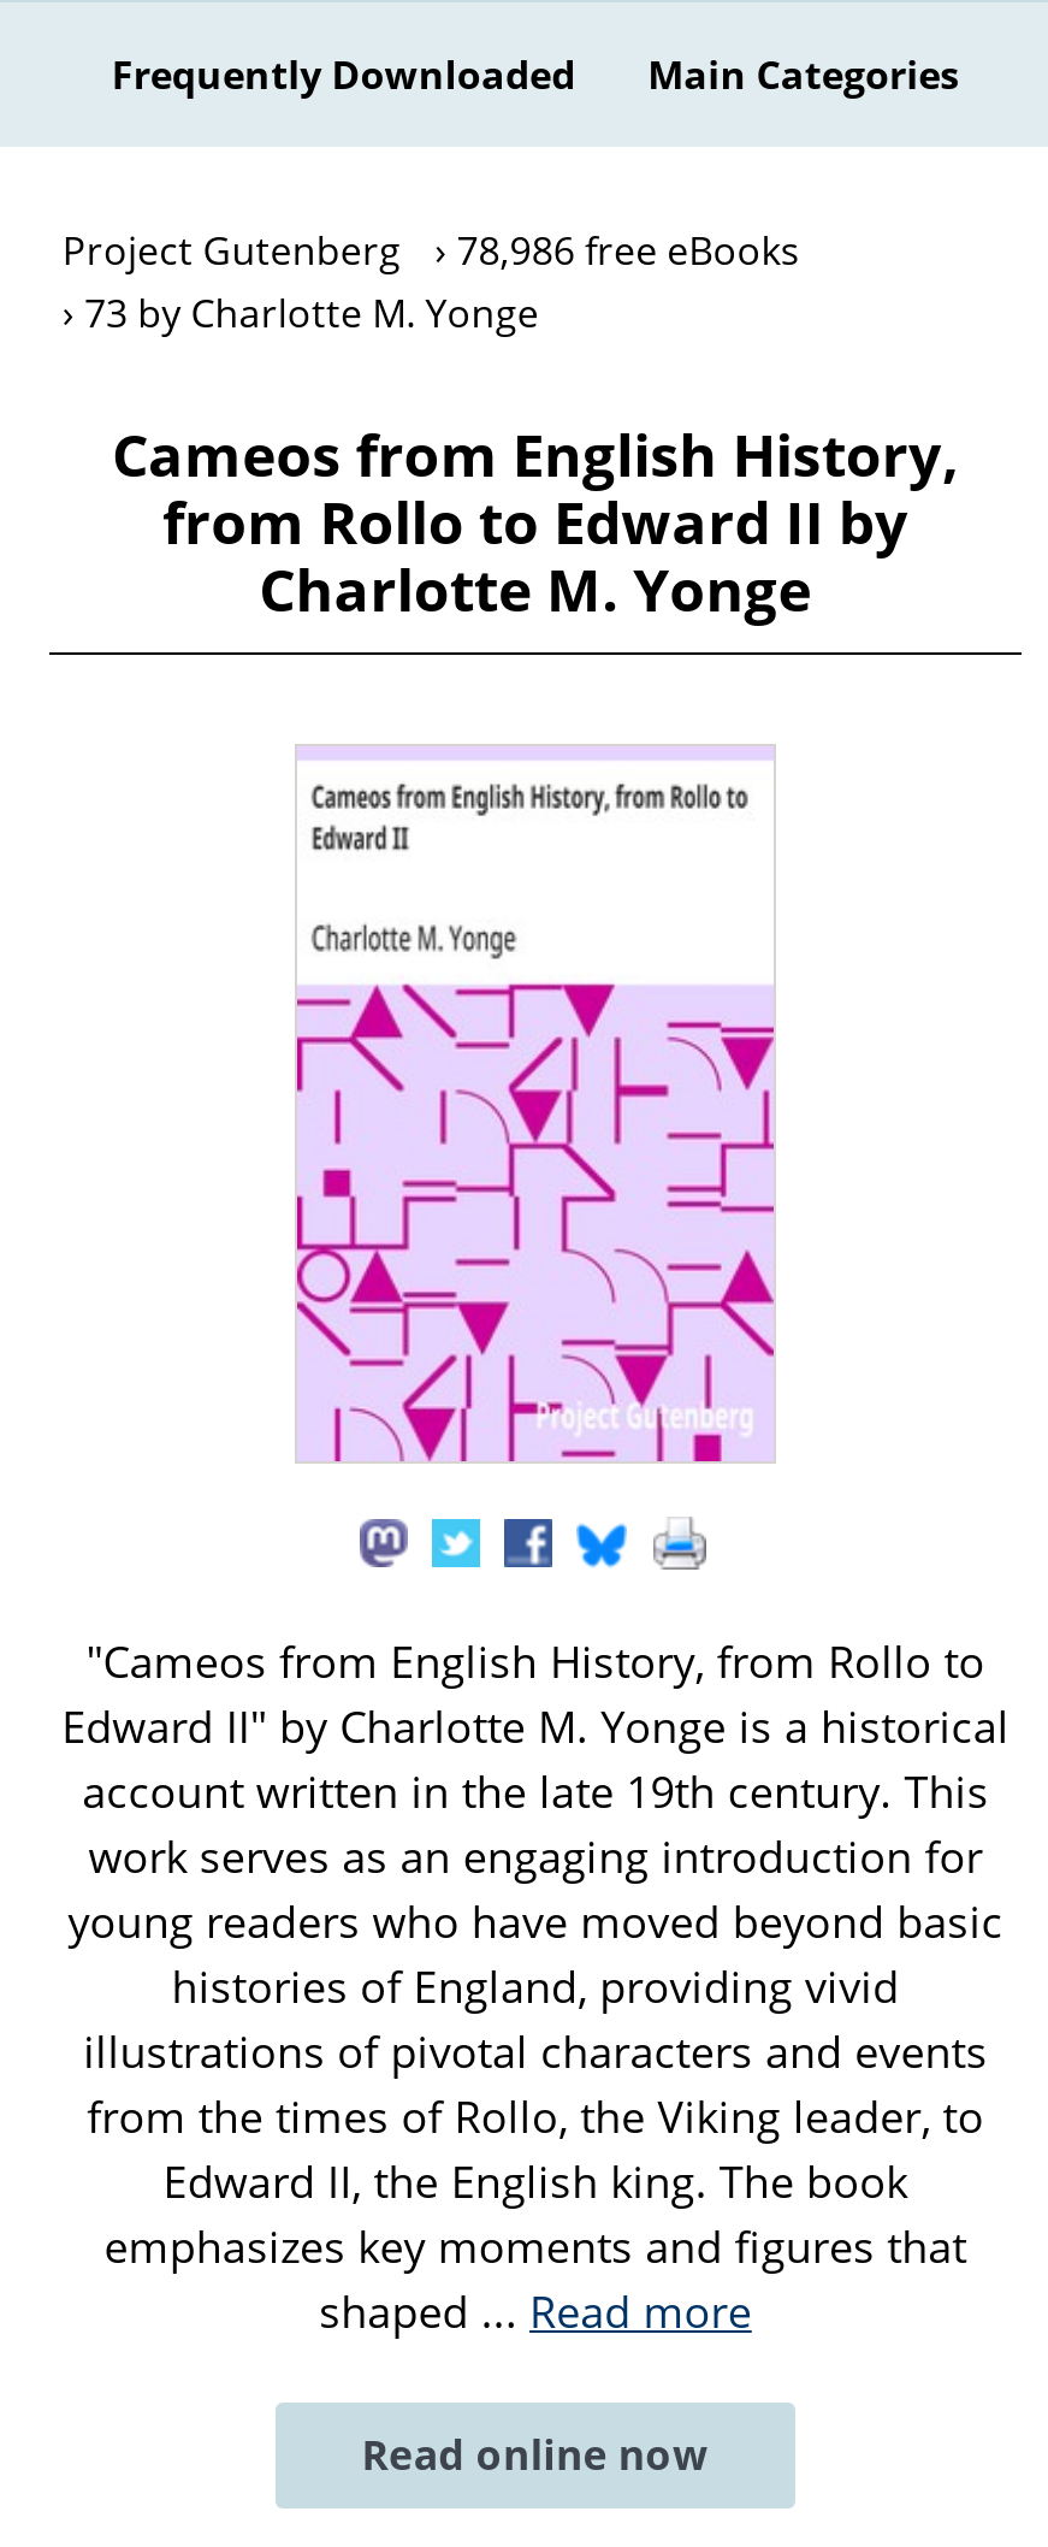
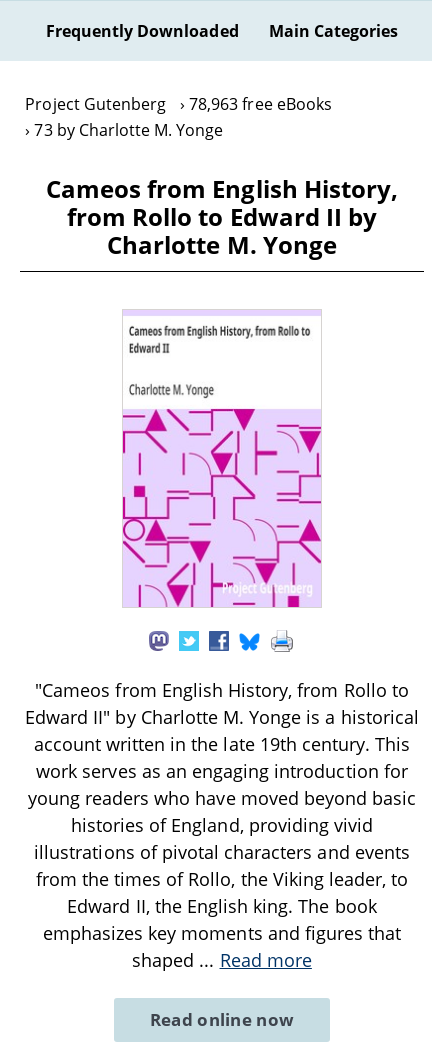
- Project Gutenberg 78,986 free eBooks
+ Project Gutenberg 78,963 free eBooks
